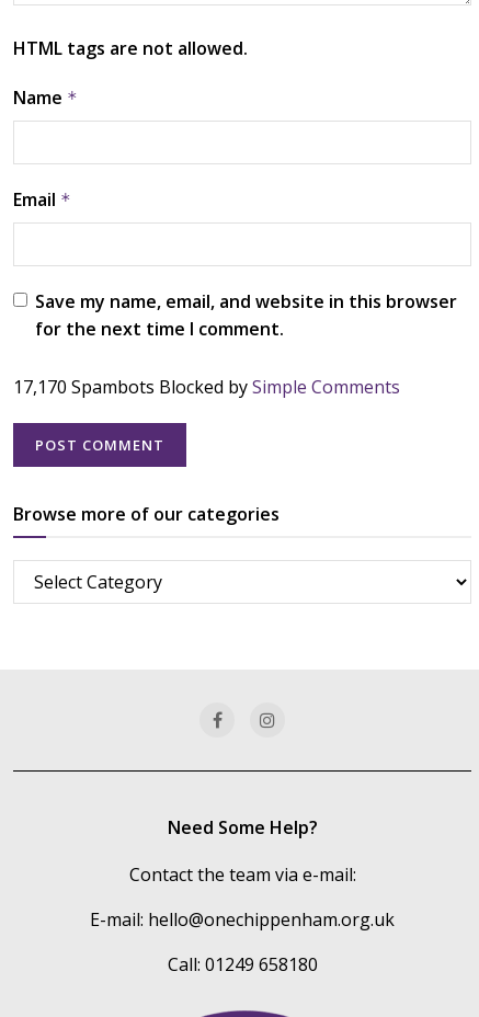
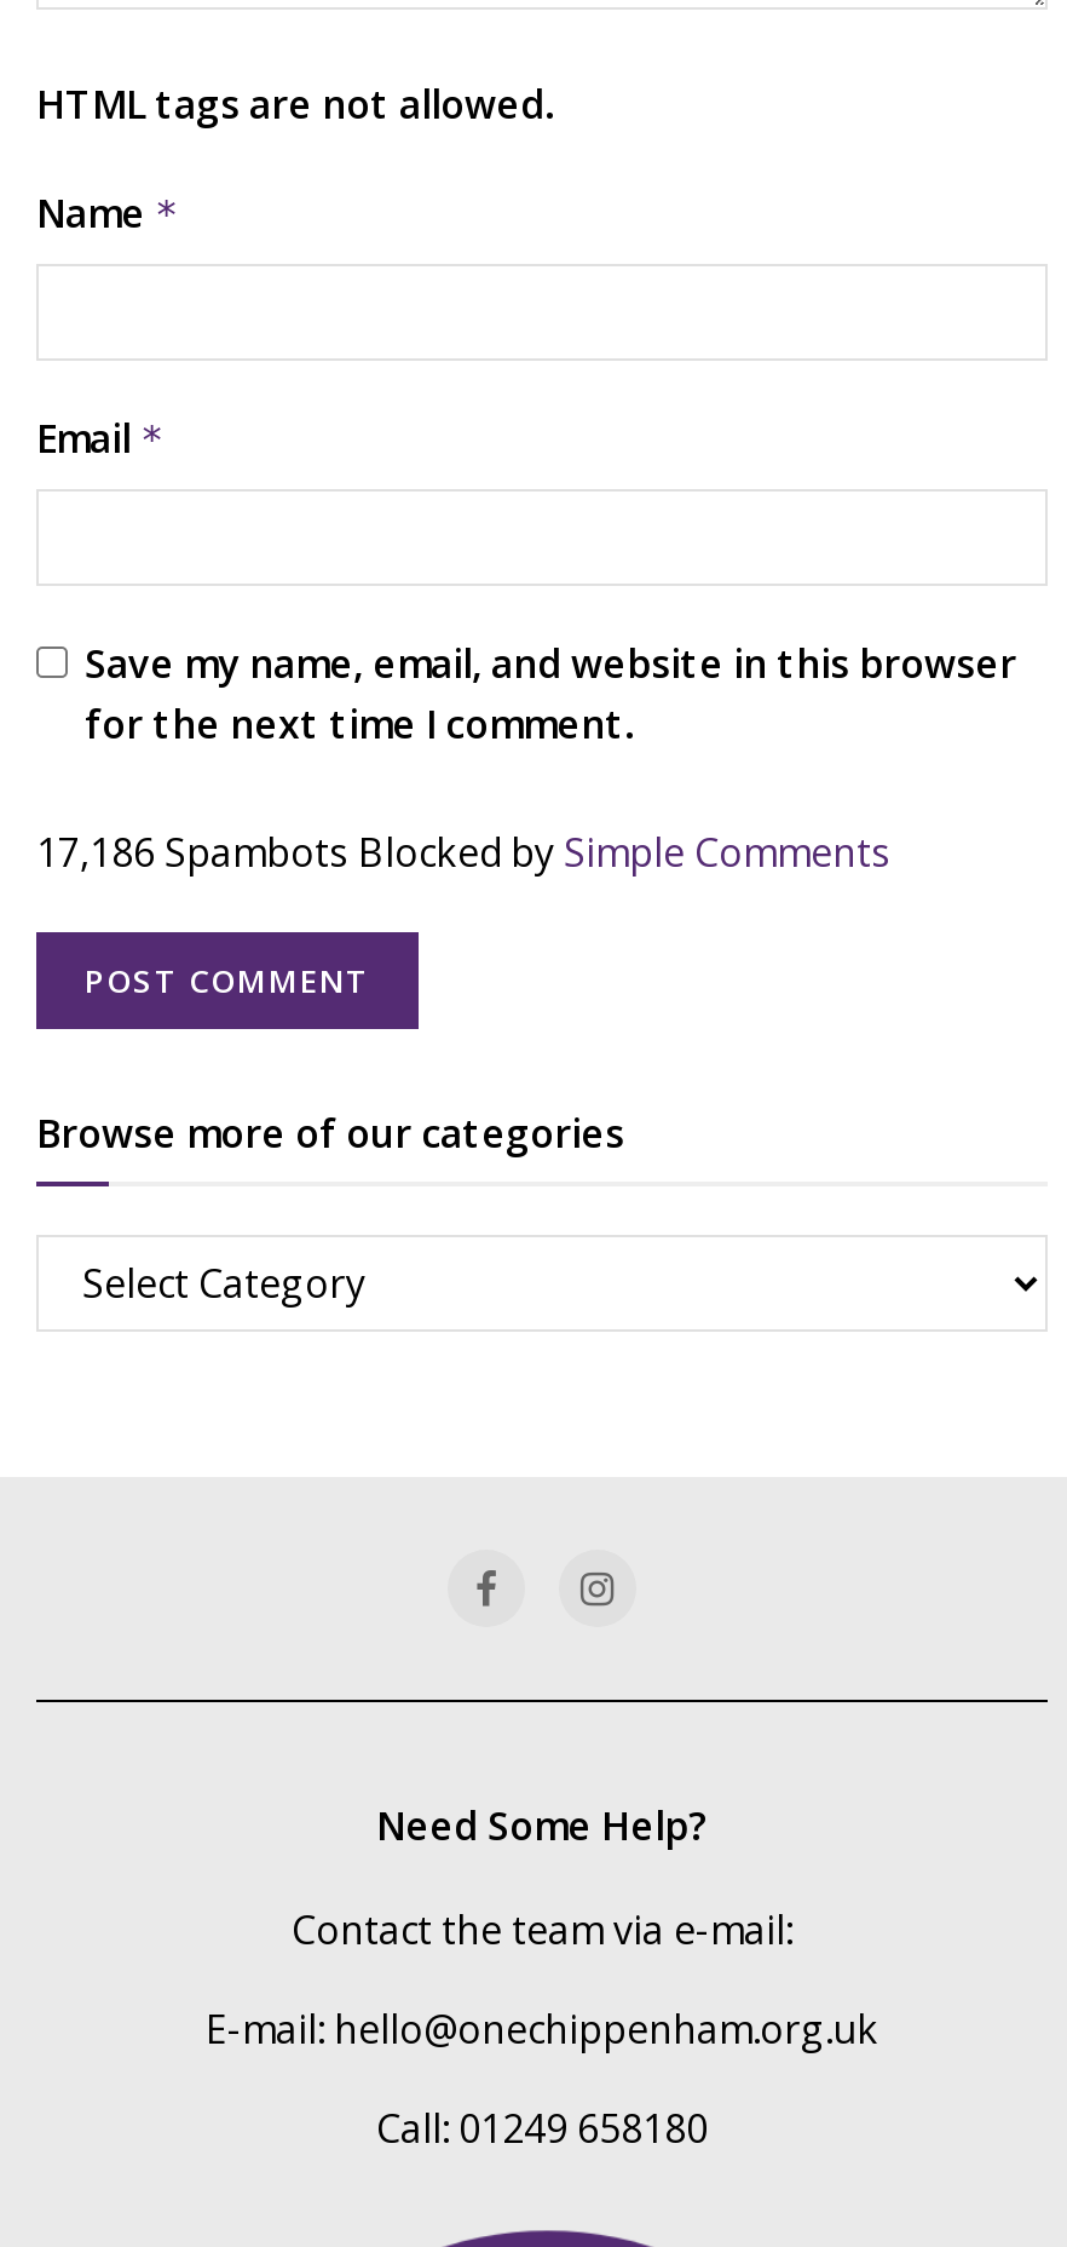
- 17,170 Spambots Blocked by Simple Comments
+ 17,186 Spambots Blocked by Simple Comments
